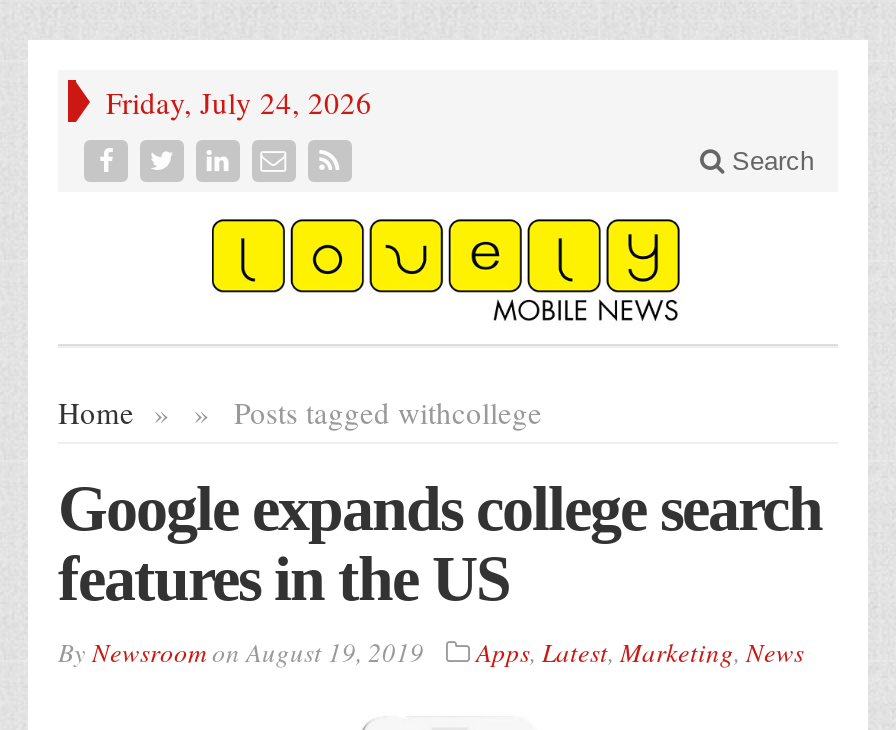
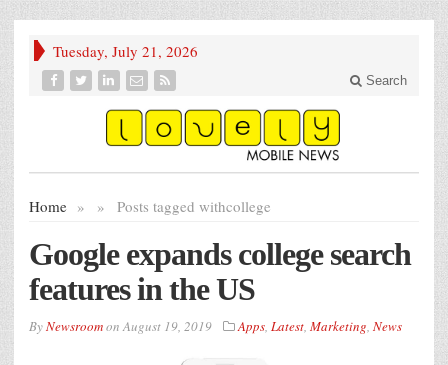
- Friday, July 24, 2026
+ Tuesday, July 21, 2026
